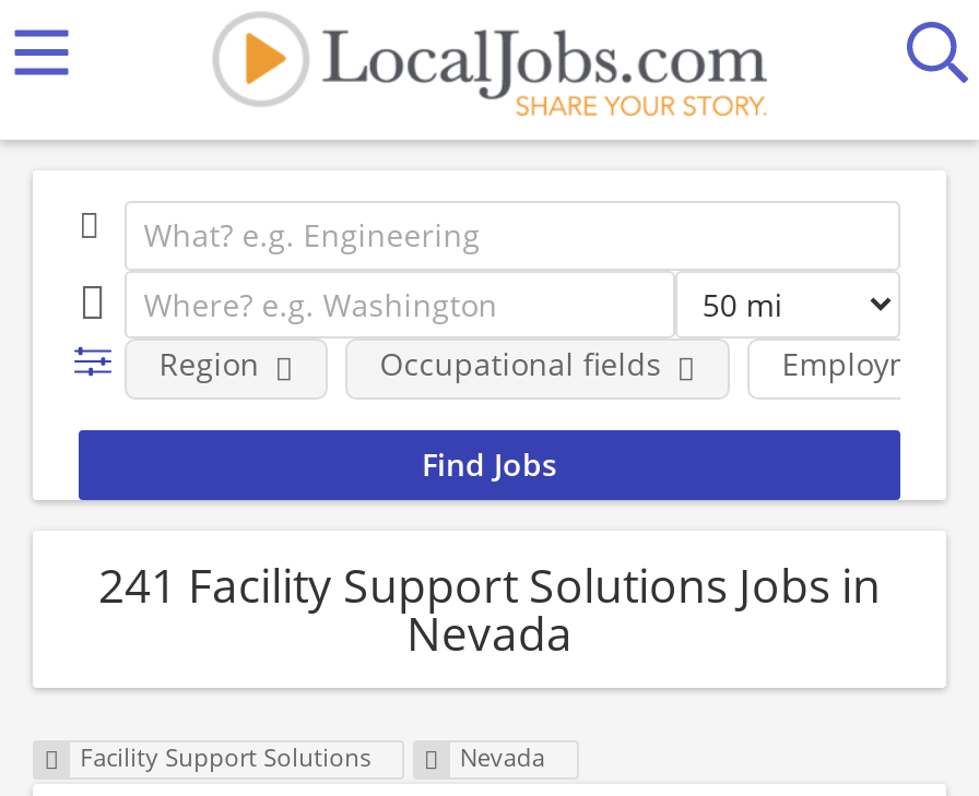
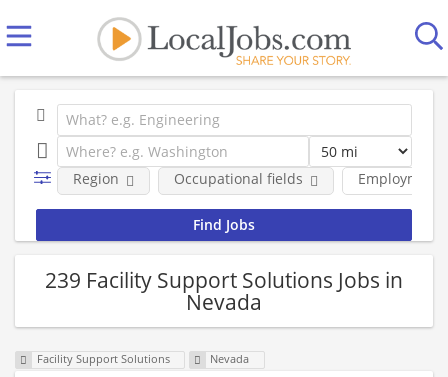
- 241 Facility Support Solutions Jobs in
+ 239 Facility Support Solutions Jobs in
